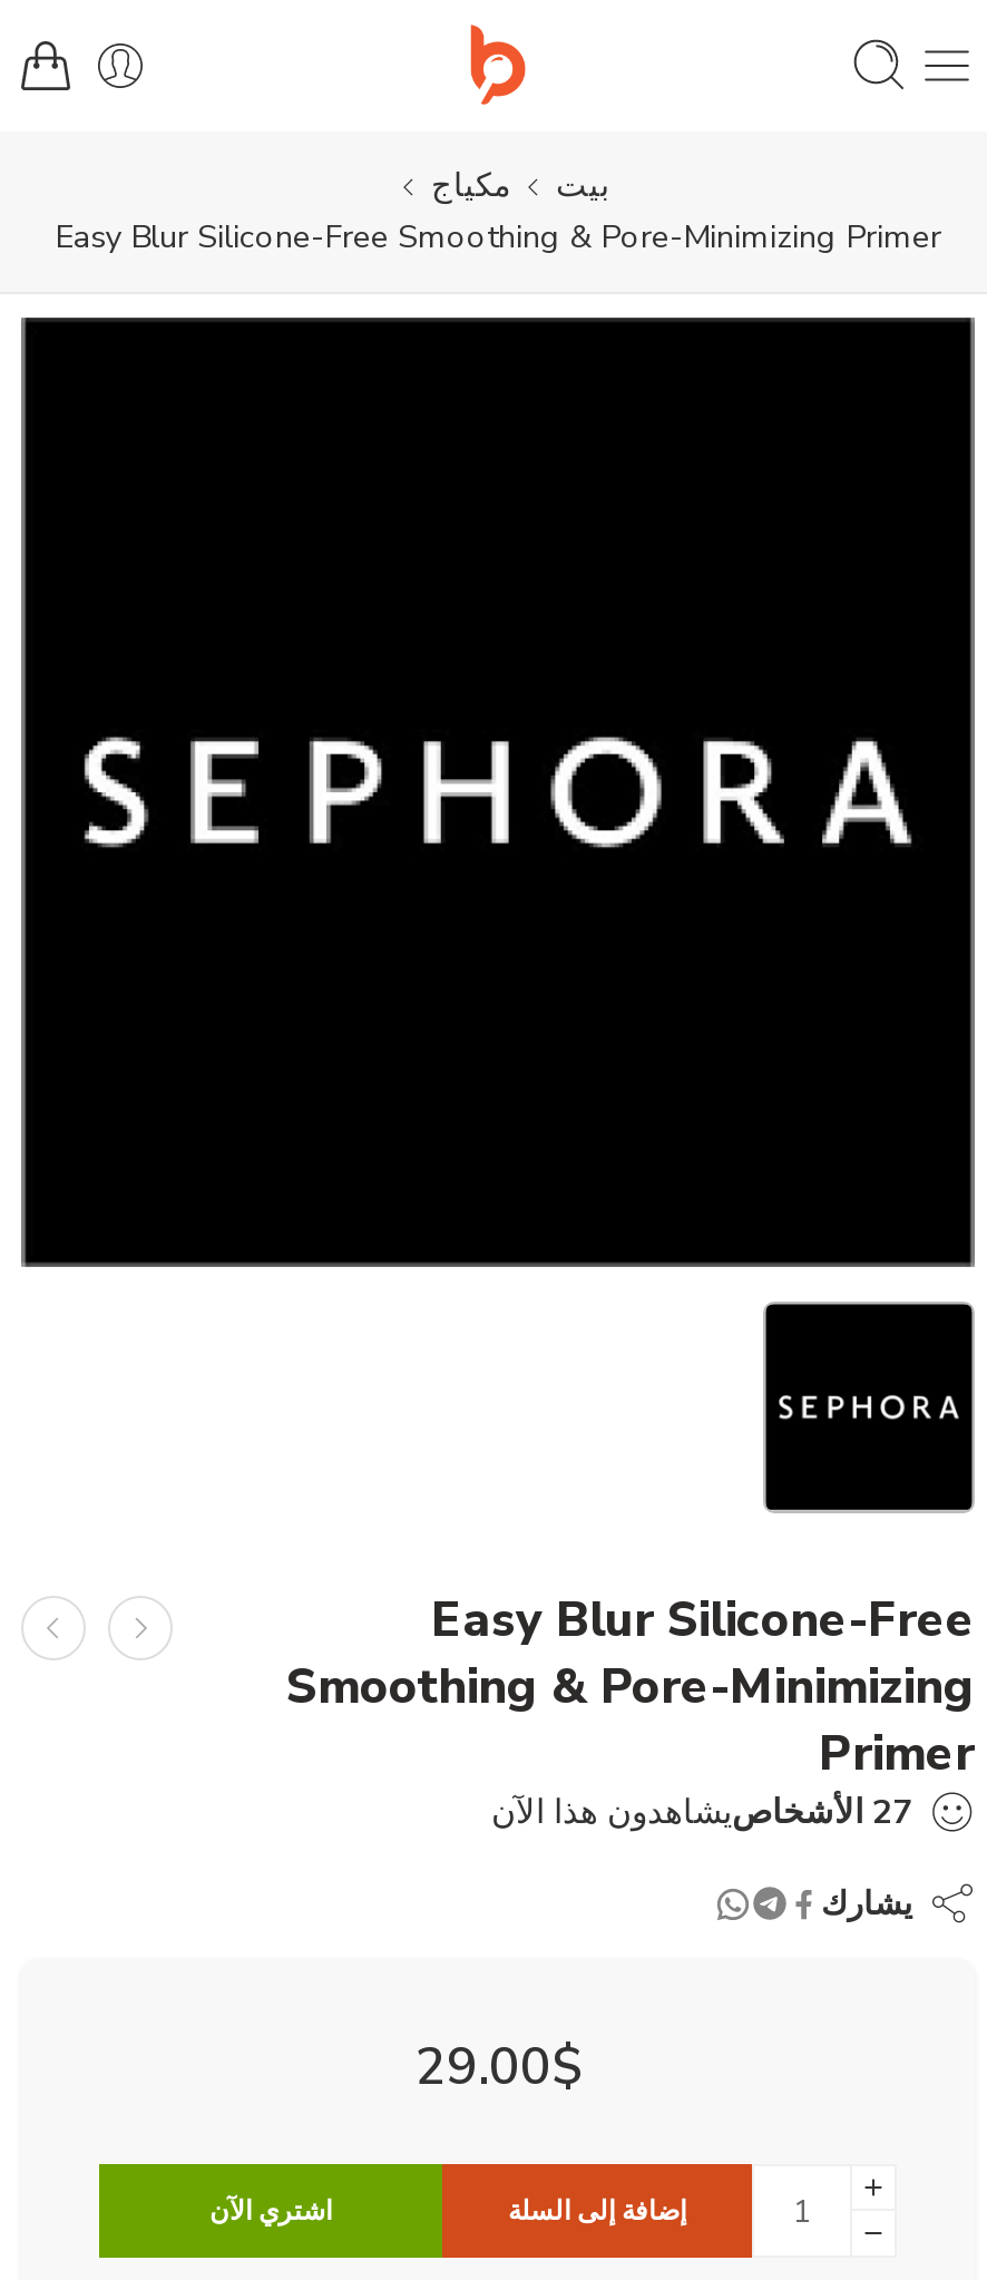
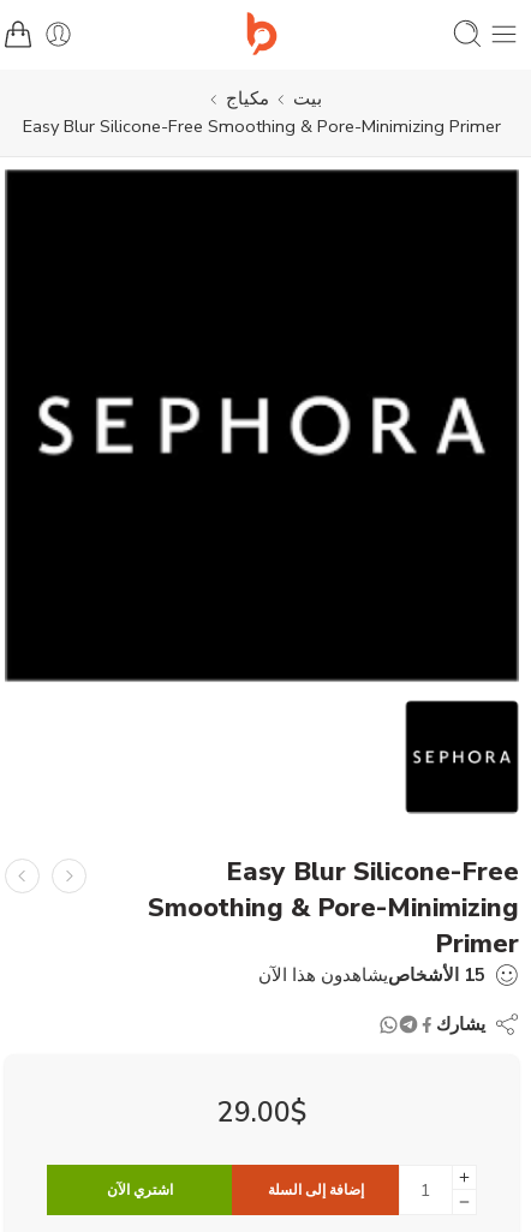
- 27 الأشخاص يشاهدون هذا الآن
+ 15 الأشخاص يشاهدون هذا الآن
